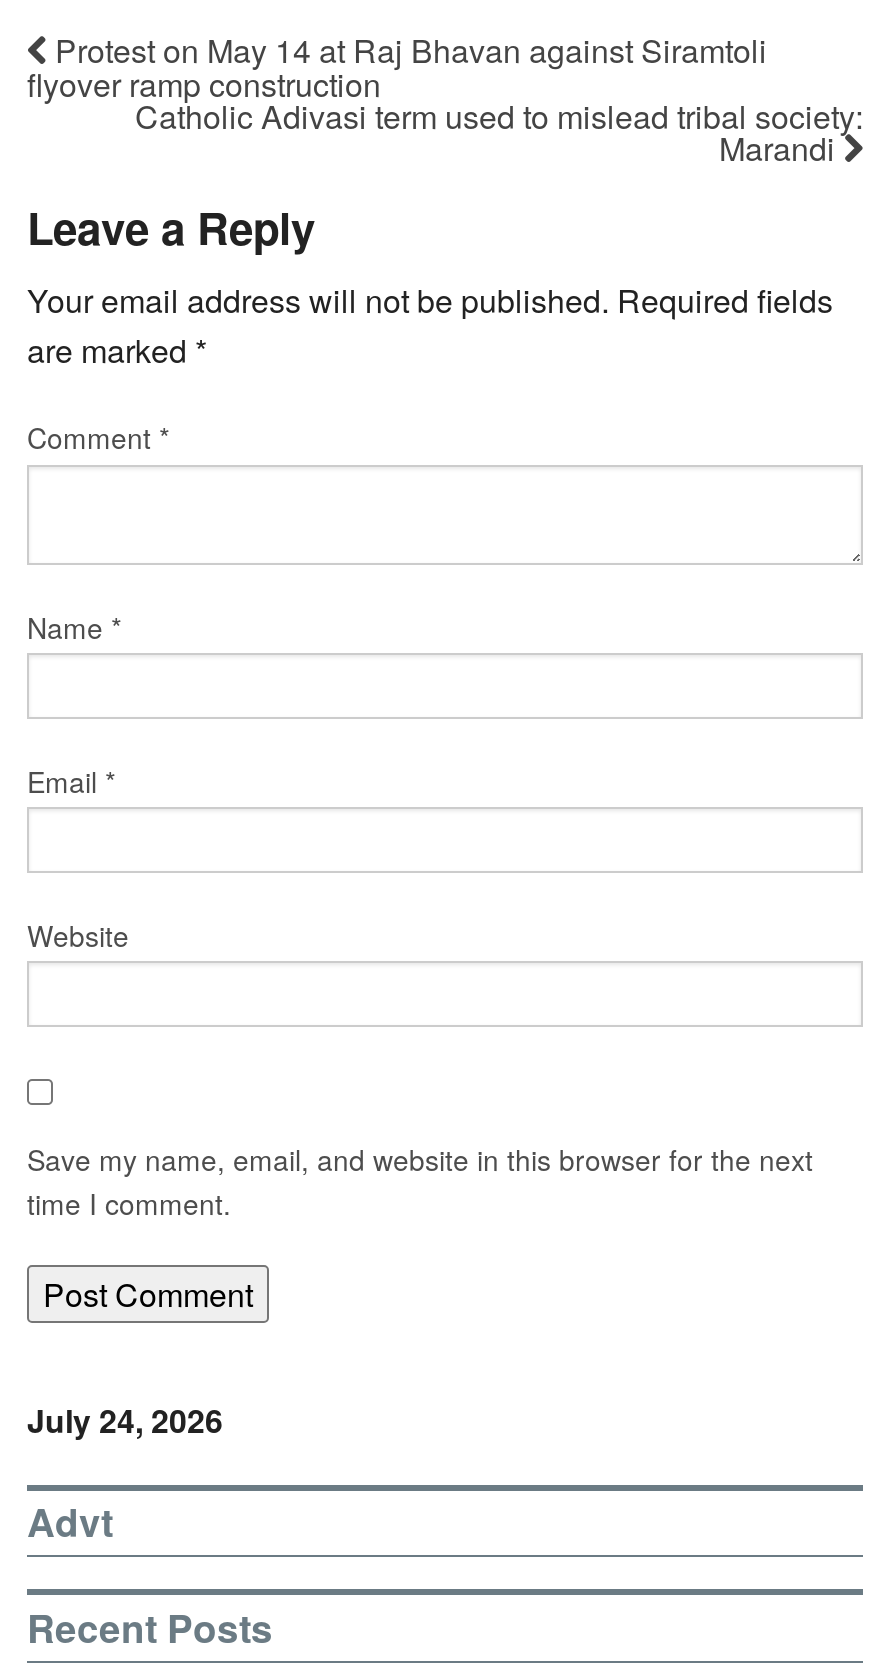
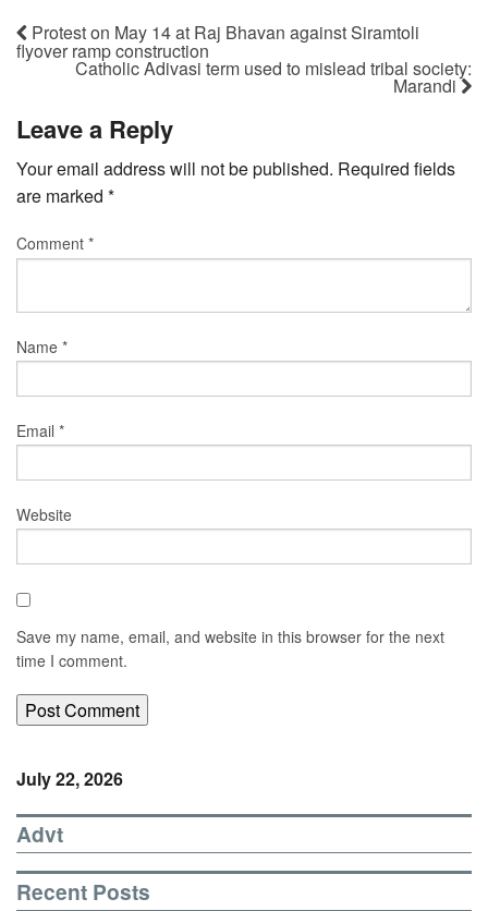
- July 24, 2026
+ July 22, 2026
